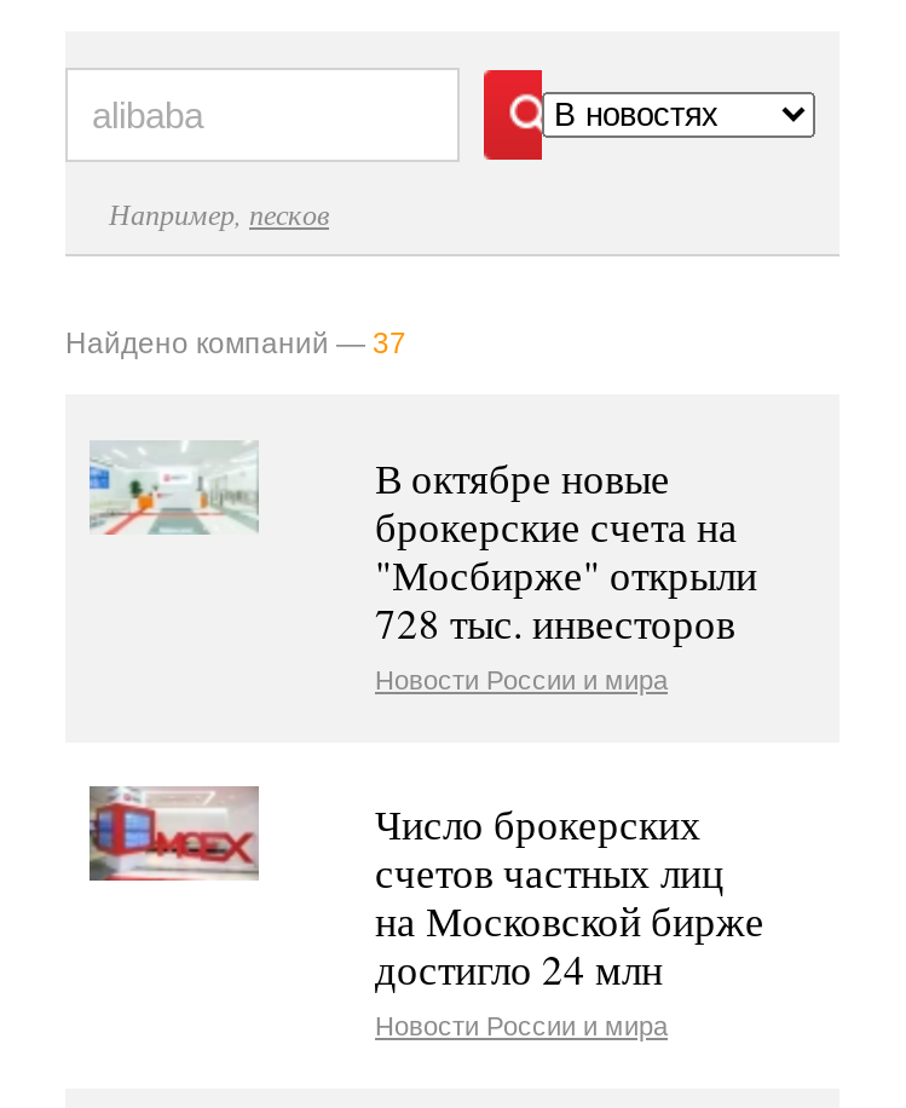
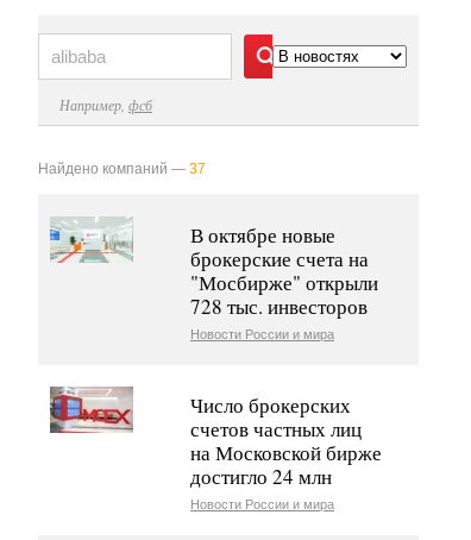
- Например, песков
+ Например, фсб
